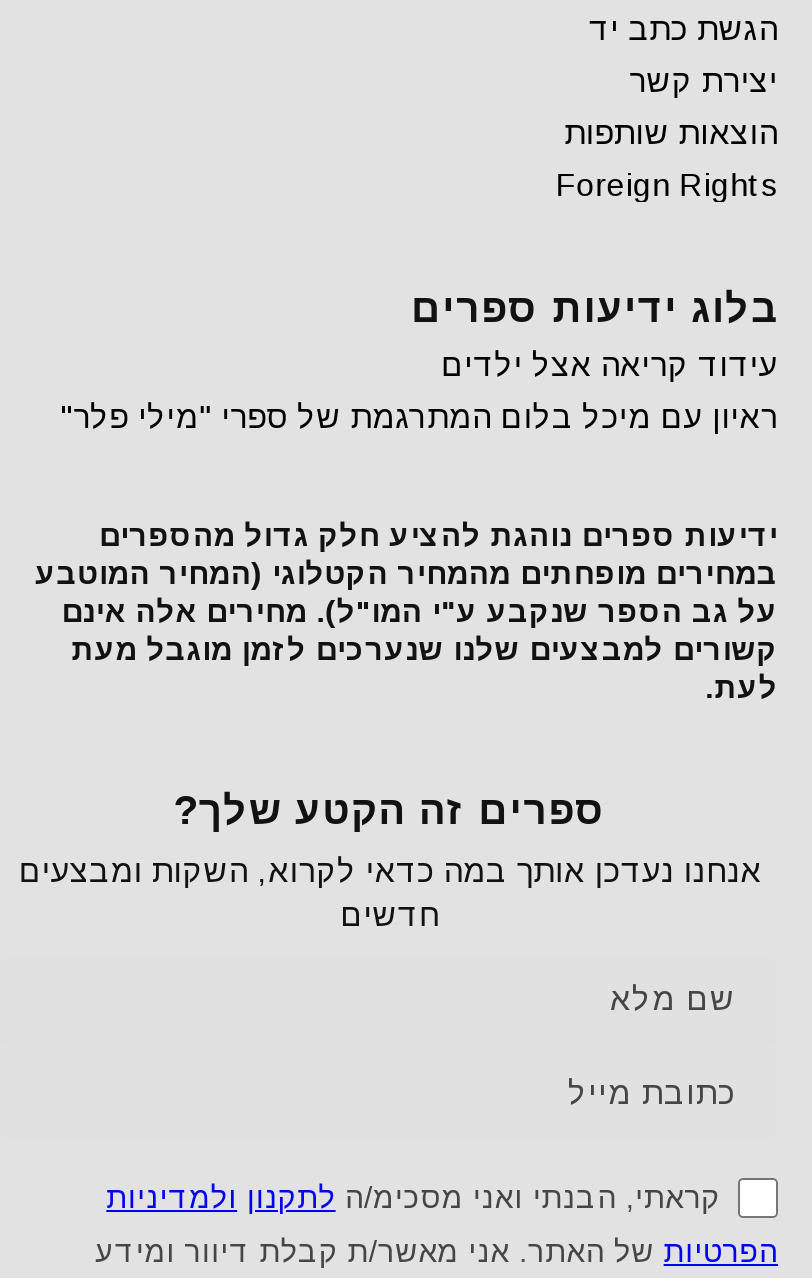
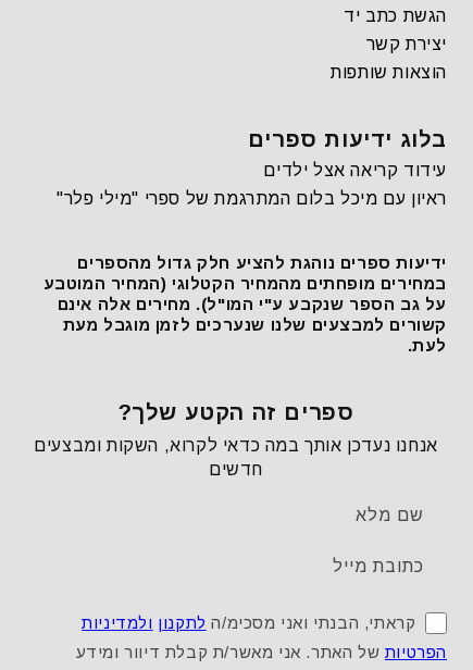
- Foreign Rights
